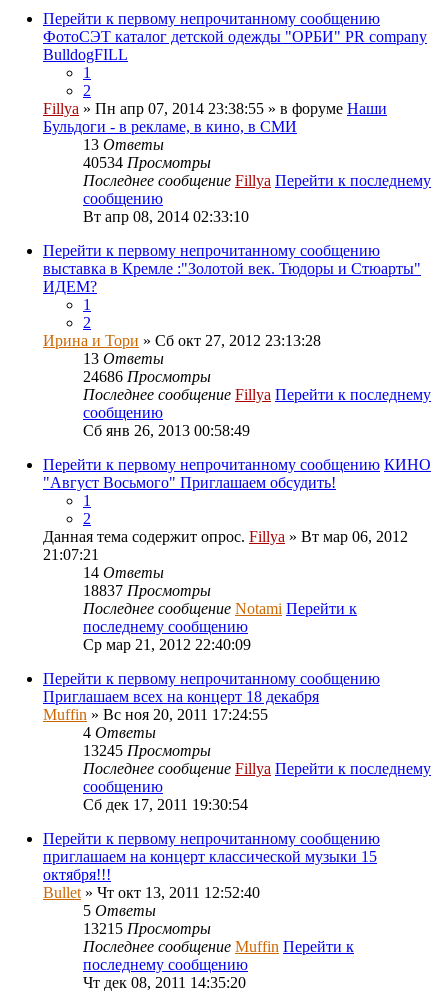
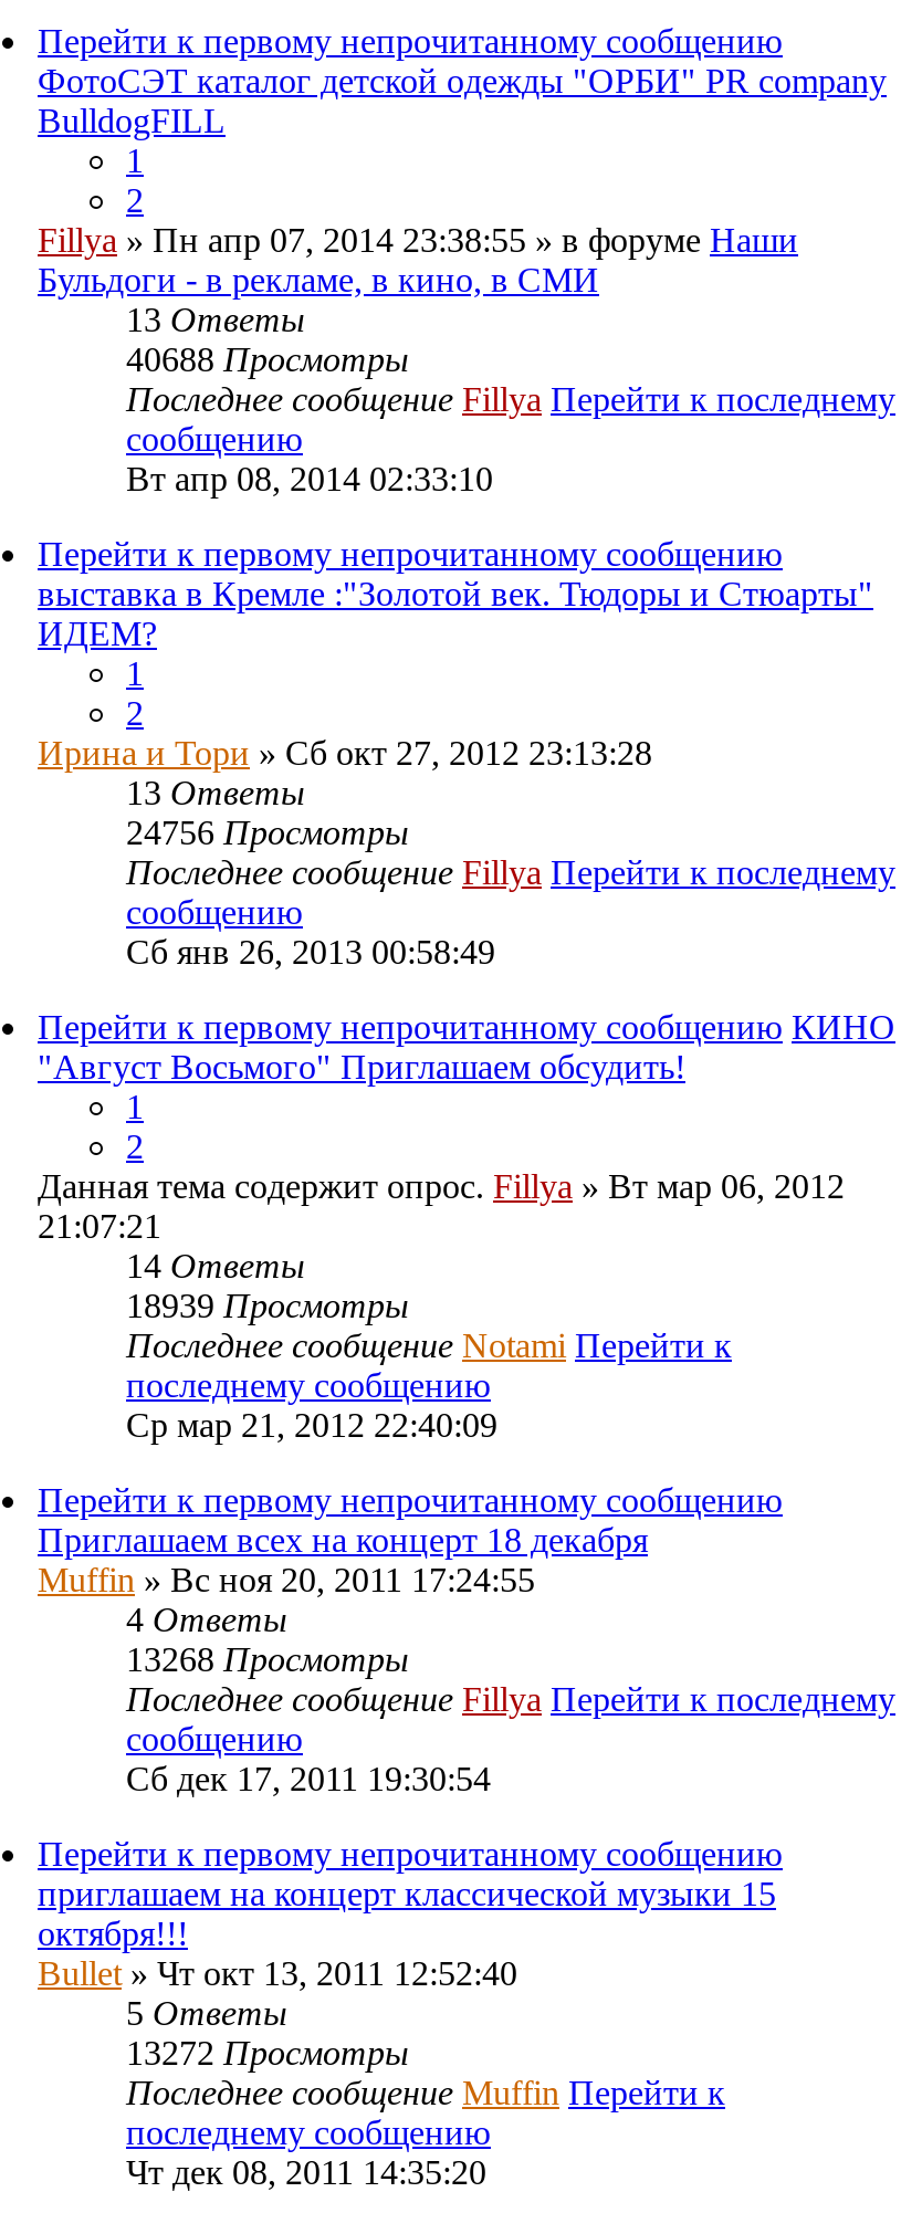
- 40534 Просмотры
+ 40688 Просмотры

- 24686 Просмотры
+ 24756 Просмотры

- 18837 Просмотры
+ 18939 Просмотры

- 13245 Просмотры
+ 13268 Просмотры

- 13215 Просмотры
+ 13272 Просмотры
